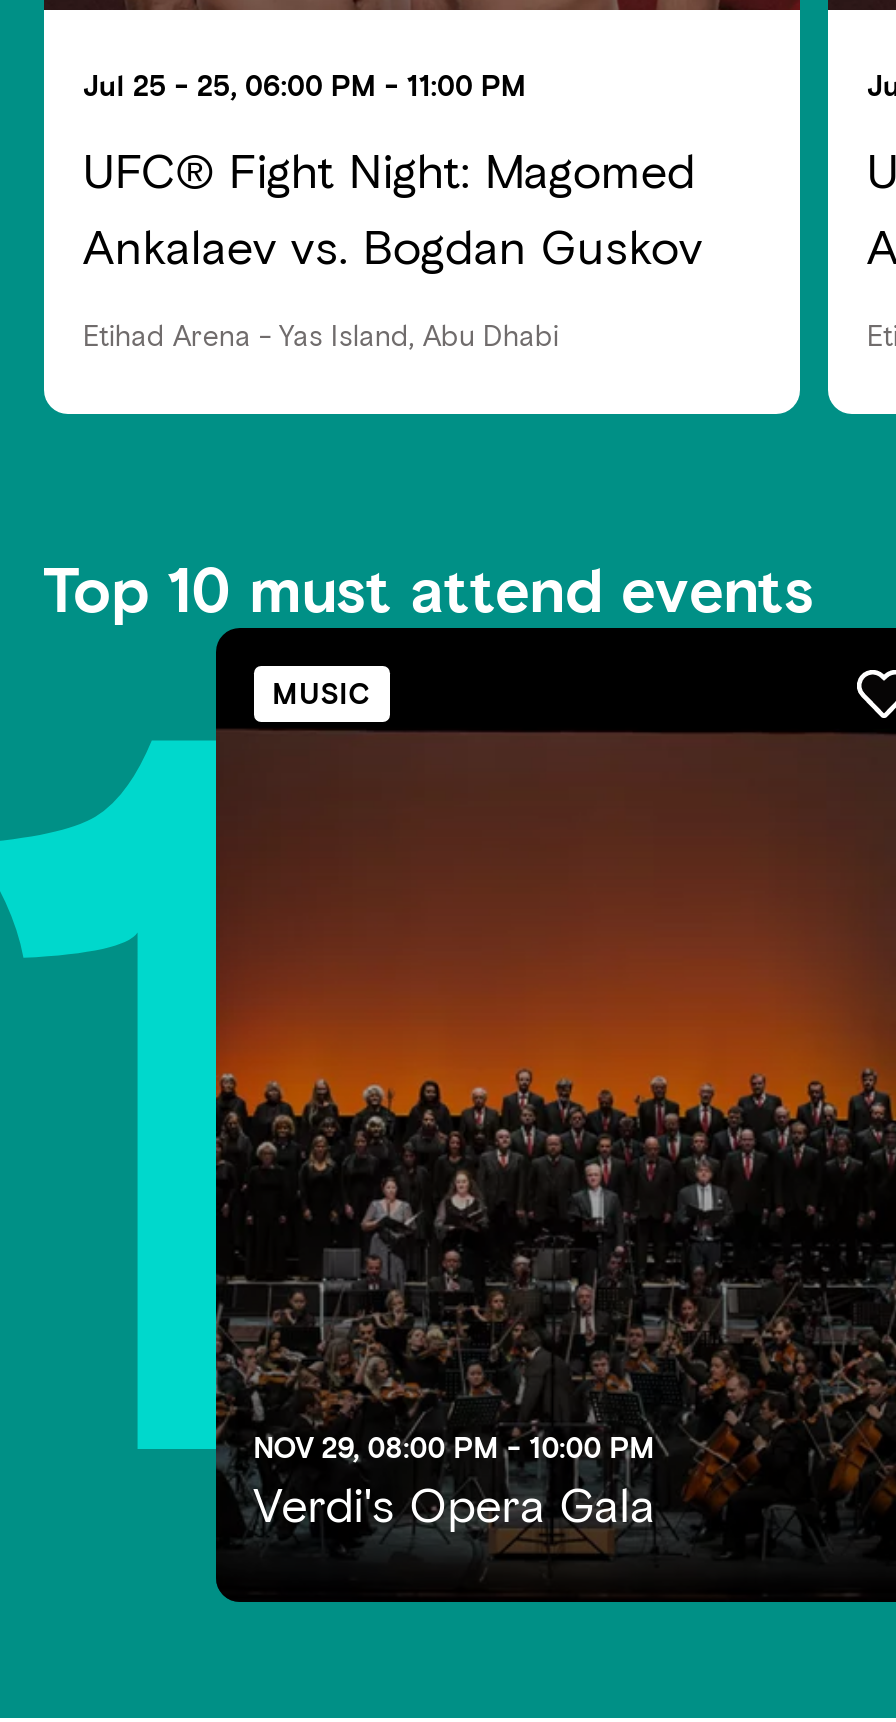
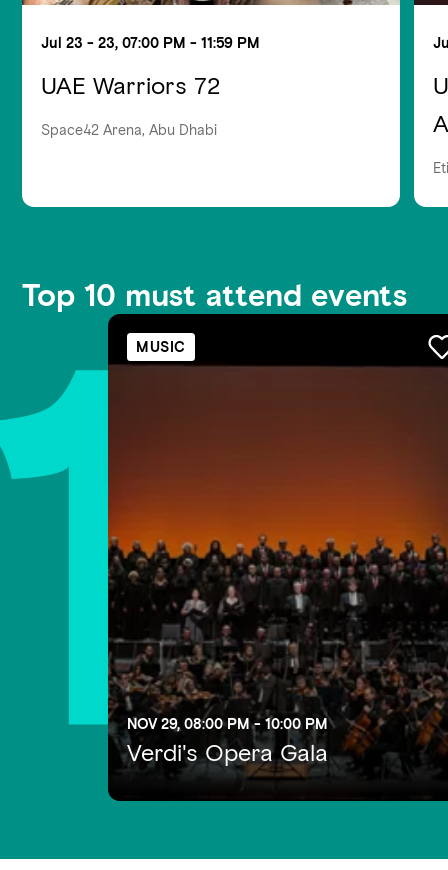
- Jul 25 - 25, 06:00 PM - 11:00 PM
+ Jul 23 - 23, 07:00 PM - 11:59 PM

- UFC® Fight Night: Magomed
- Ankalaev vs. Bogdan Guskov
+ UAE Warriors 72

- Etihad Arena - Yas Island, Abu Dhabi
+ Space42 Arena, Abu Dhabi
